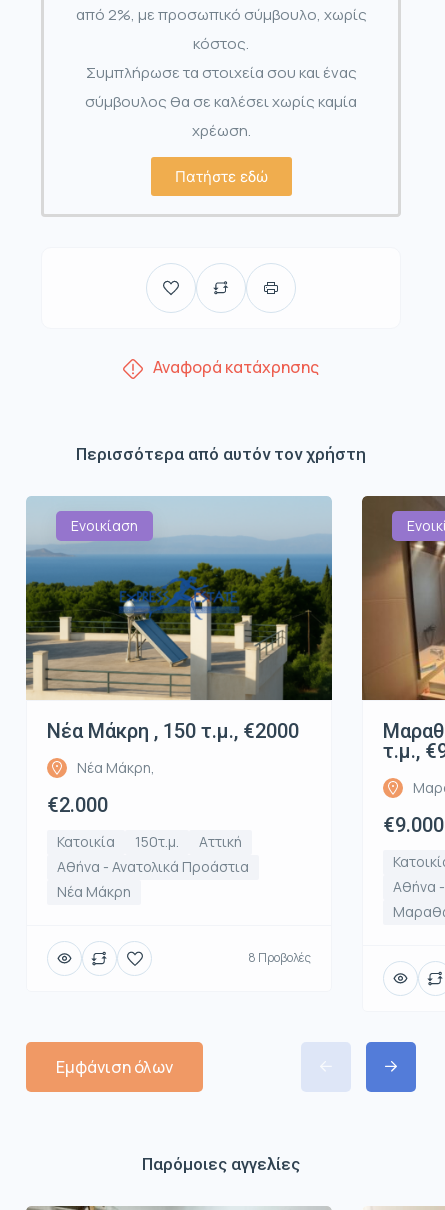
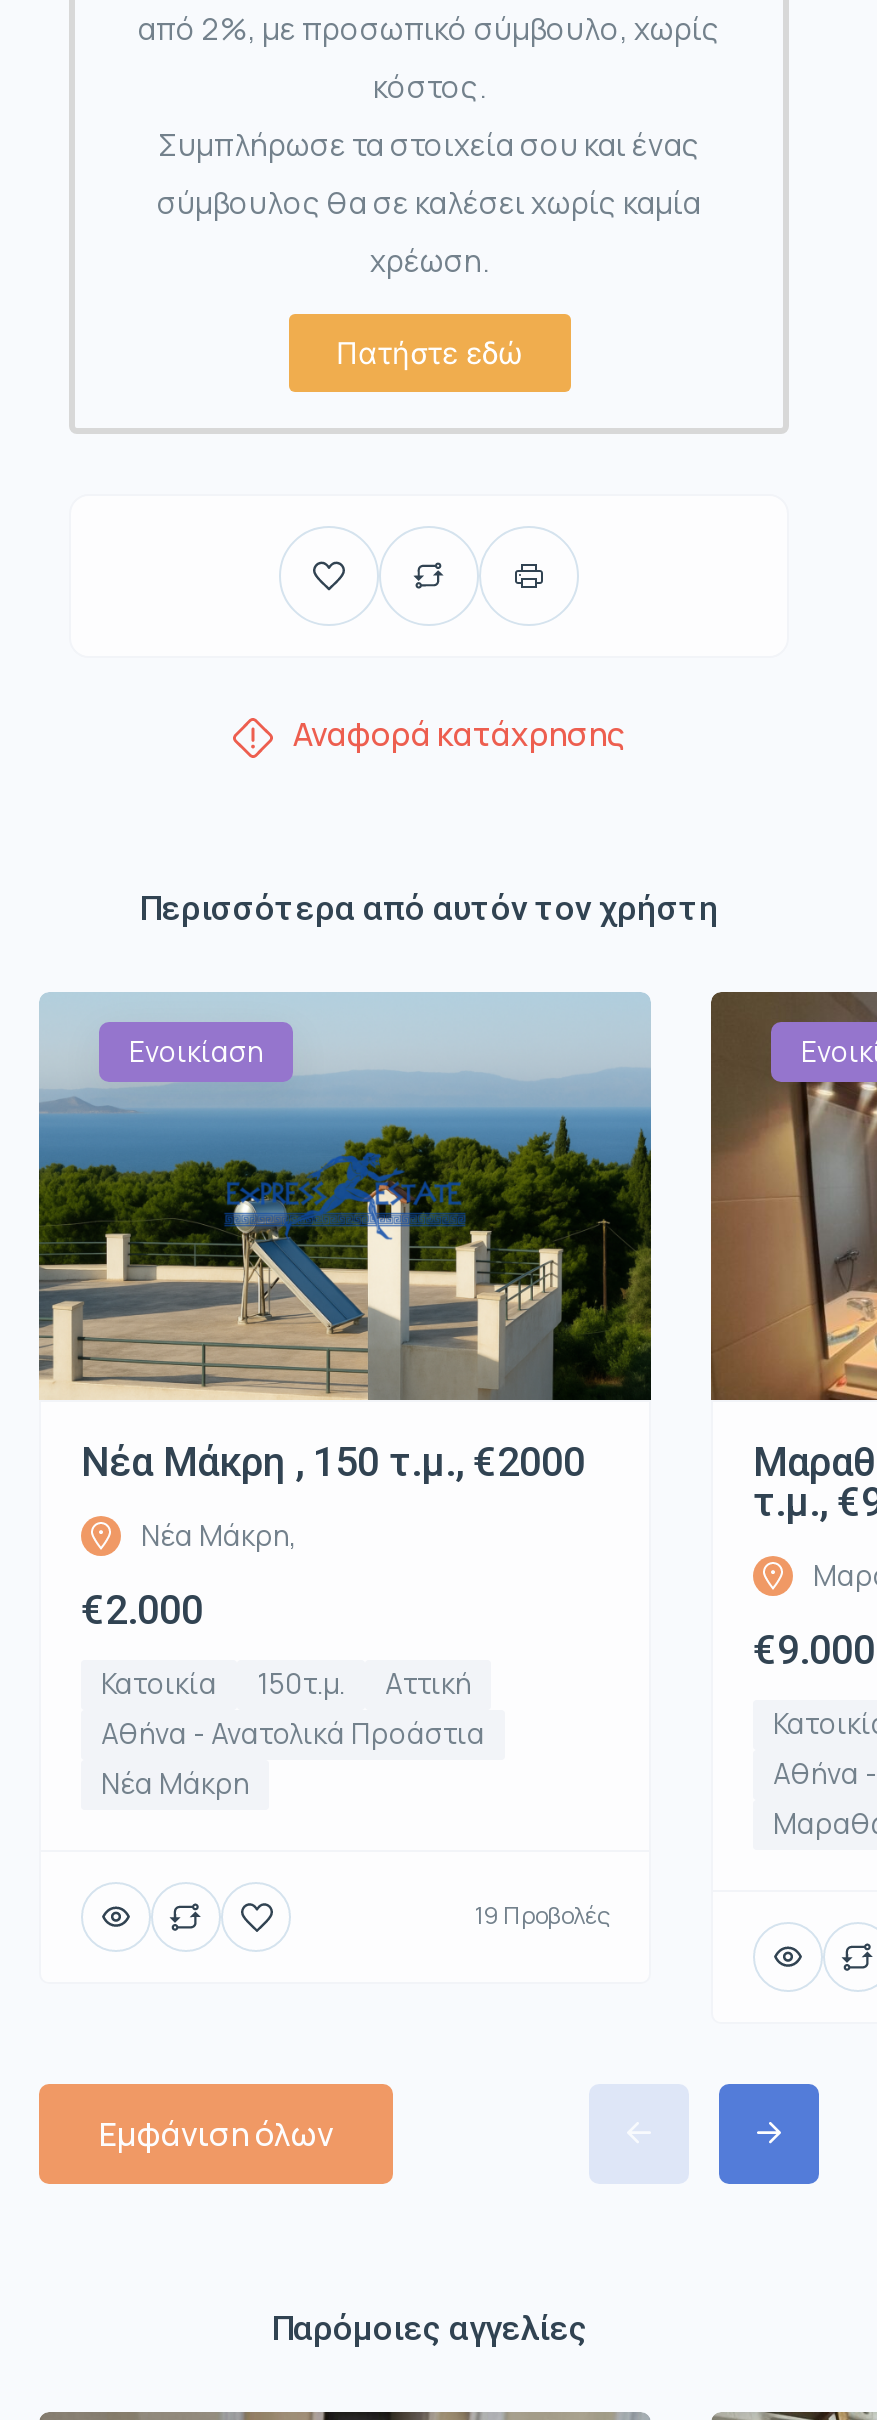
- 8 Προβολές
+ 19 Προβολές
